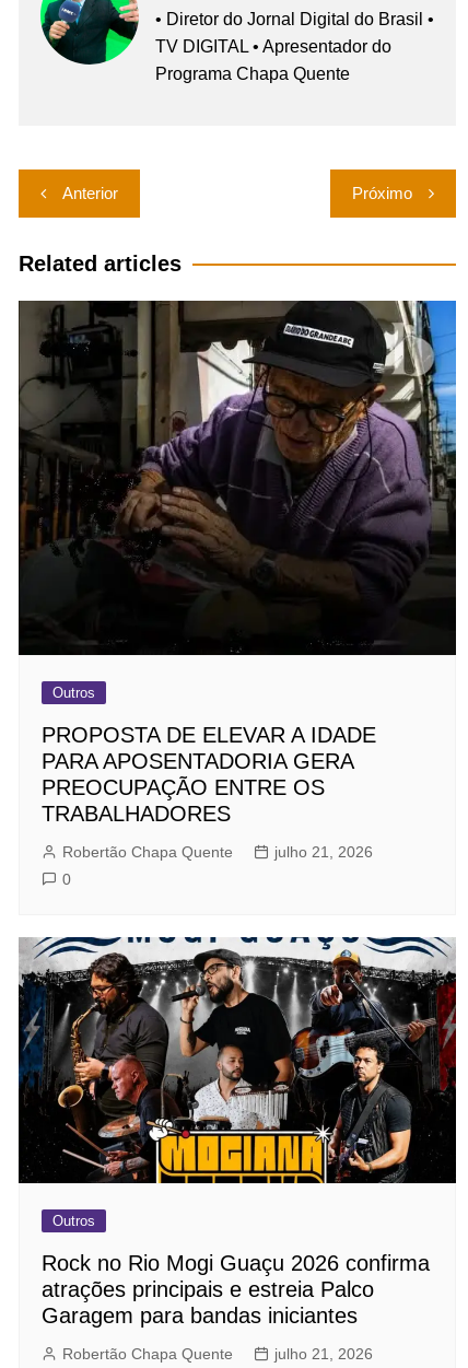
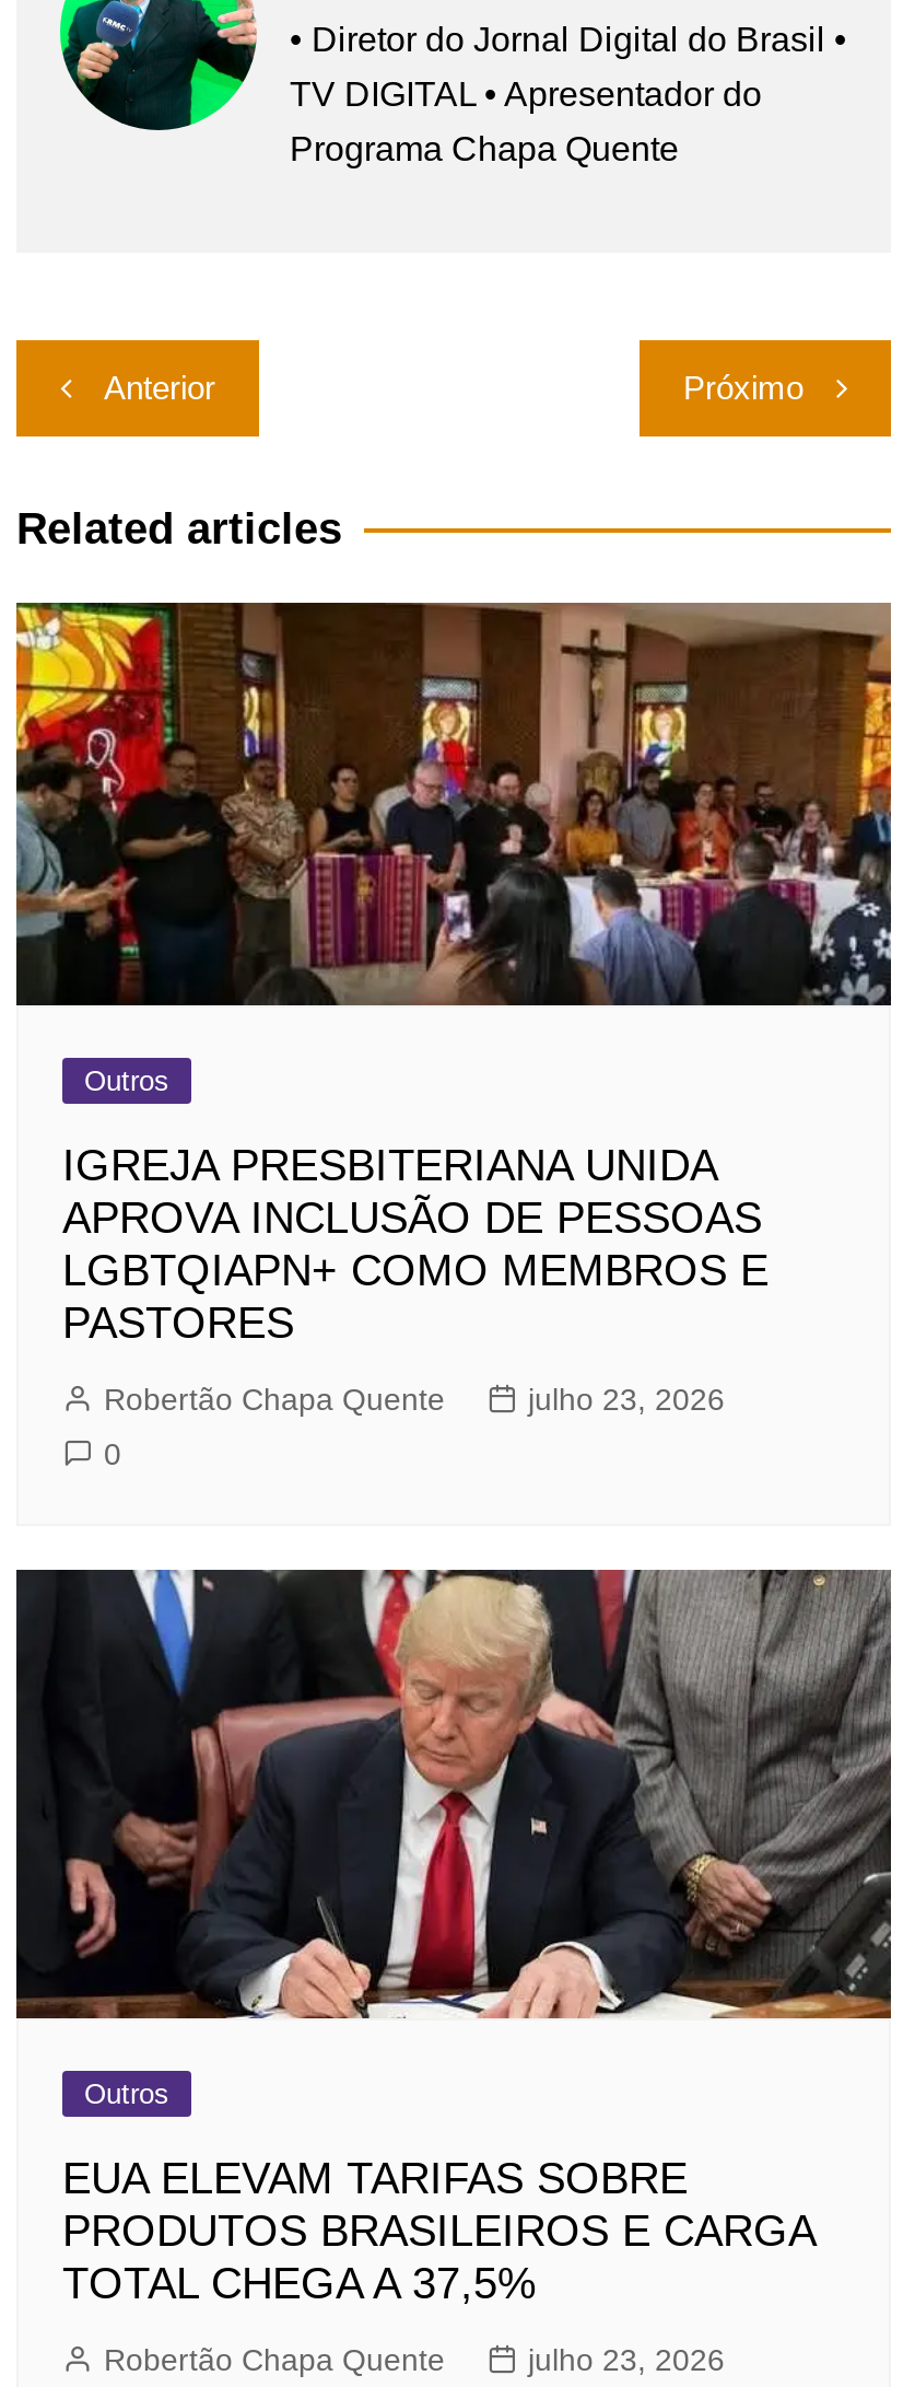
- [image]
+ [image]

- PROPOSTA DE ELEVAR A IDADE
- PARA APOSENTADORIA GERA
- PREOCUPAÇÃO ENTRE OS
- TRABALHADORES
+ IGREJA PRESBITERIANA UNIDA
+ APROVA INCLUSÃO DE PESSOAS
+ LGBTQIAPN+ COMO MEMBROS E
+ PASTORES

- julho 21, 2026
+ julho 23, 2026

- [image]
+ [image]

- Rock no Rio Mogi Guaçu 2026 confirma
- atrações principais e estreia Palco
- Garagem para bandas iniciantes
+ EUA ELEVAM TARIFAS SOBRE
+ PRODUTOS BRASILEIROS E CARGA
+ TOTAL CHEGA A 37,5%

- julho 21, 2026
+ julho 23, 2026
